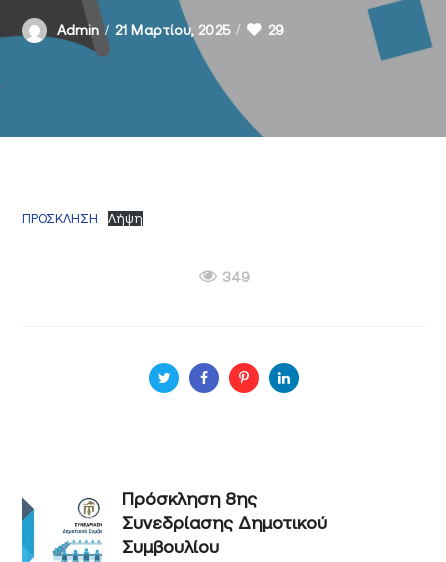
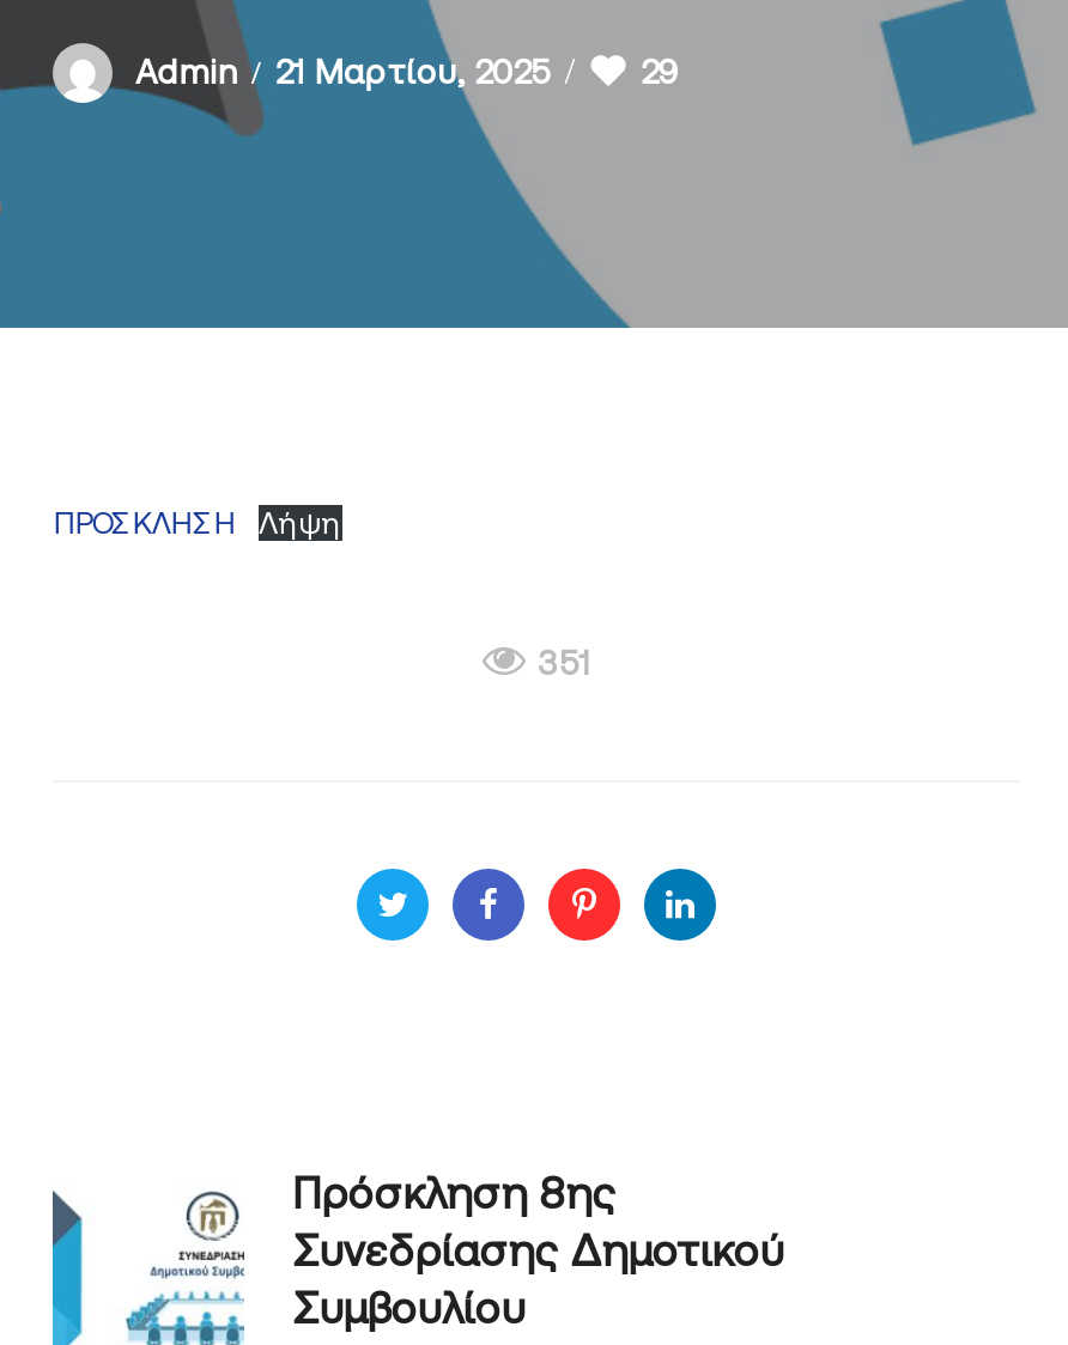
- 349
+ 351
